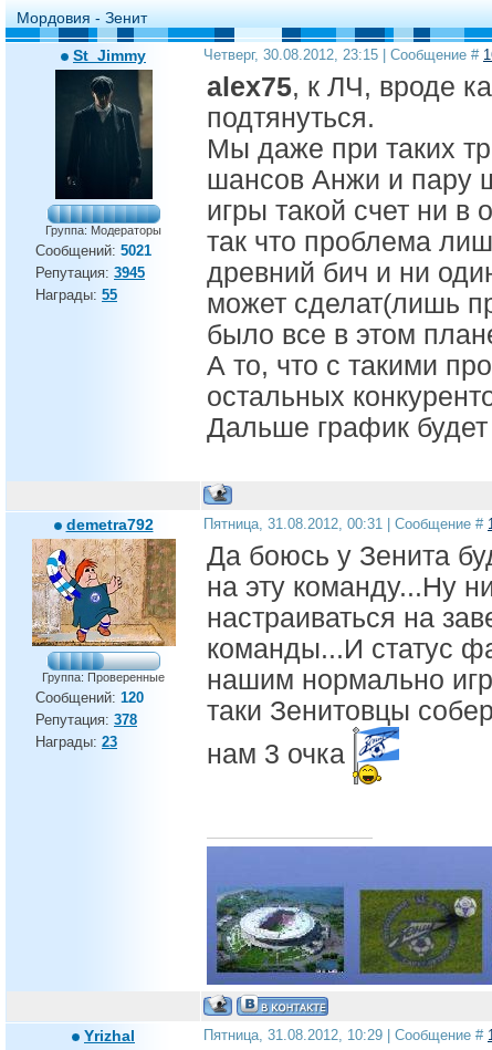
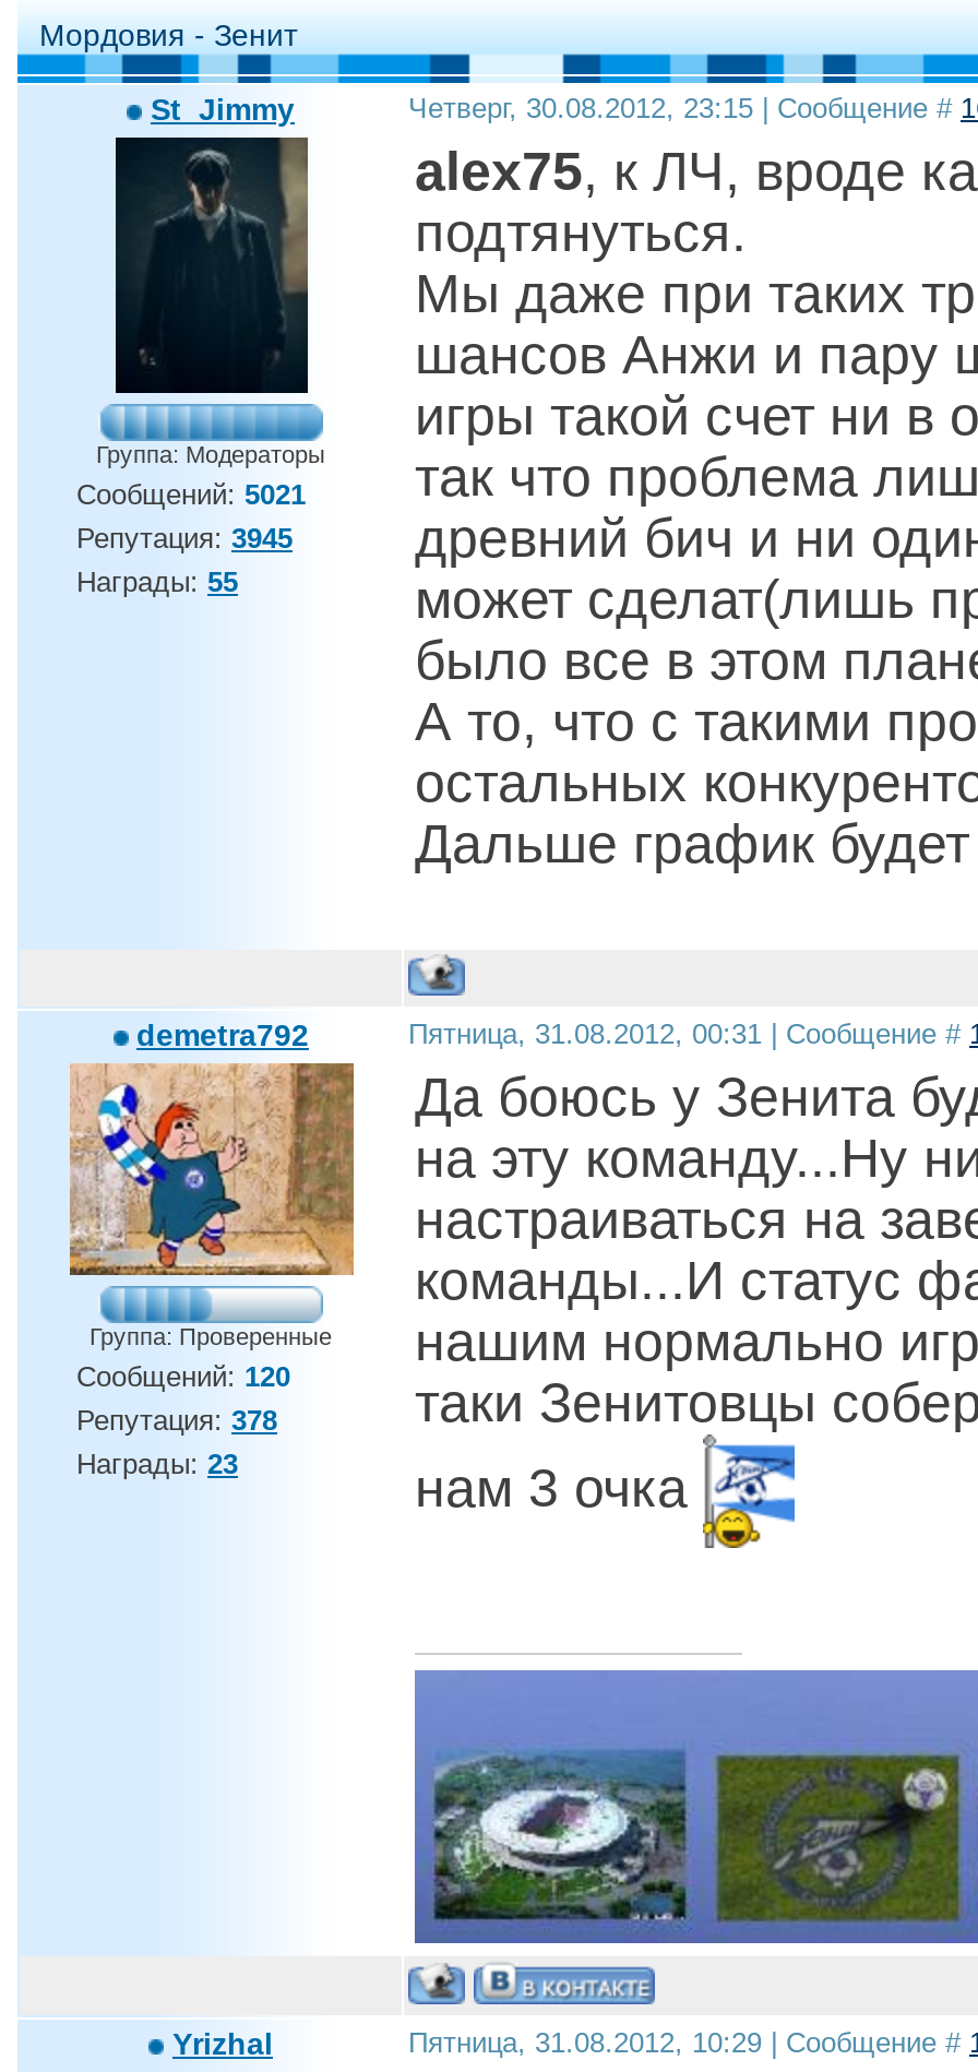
- [image]
+ [image]
